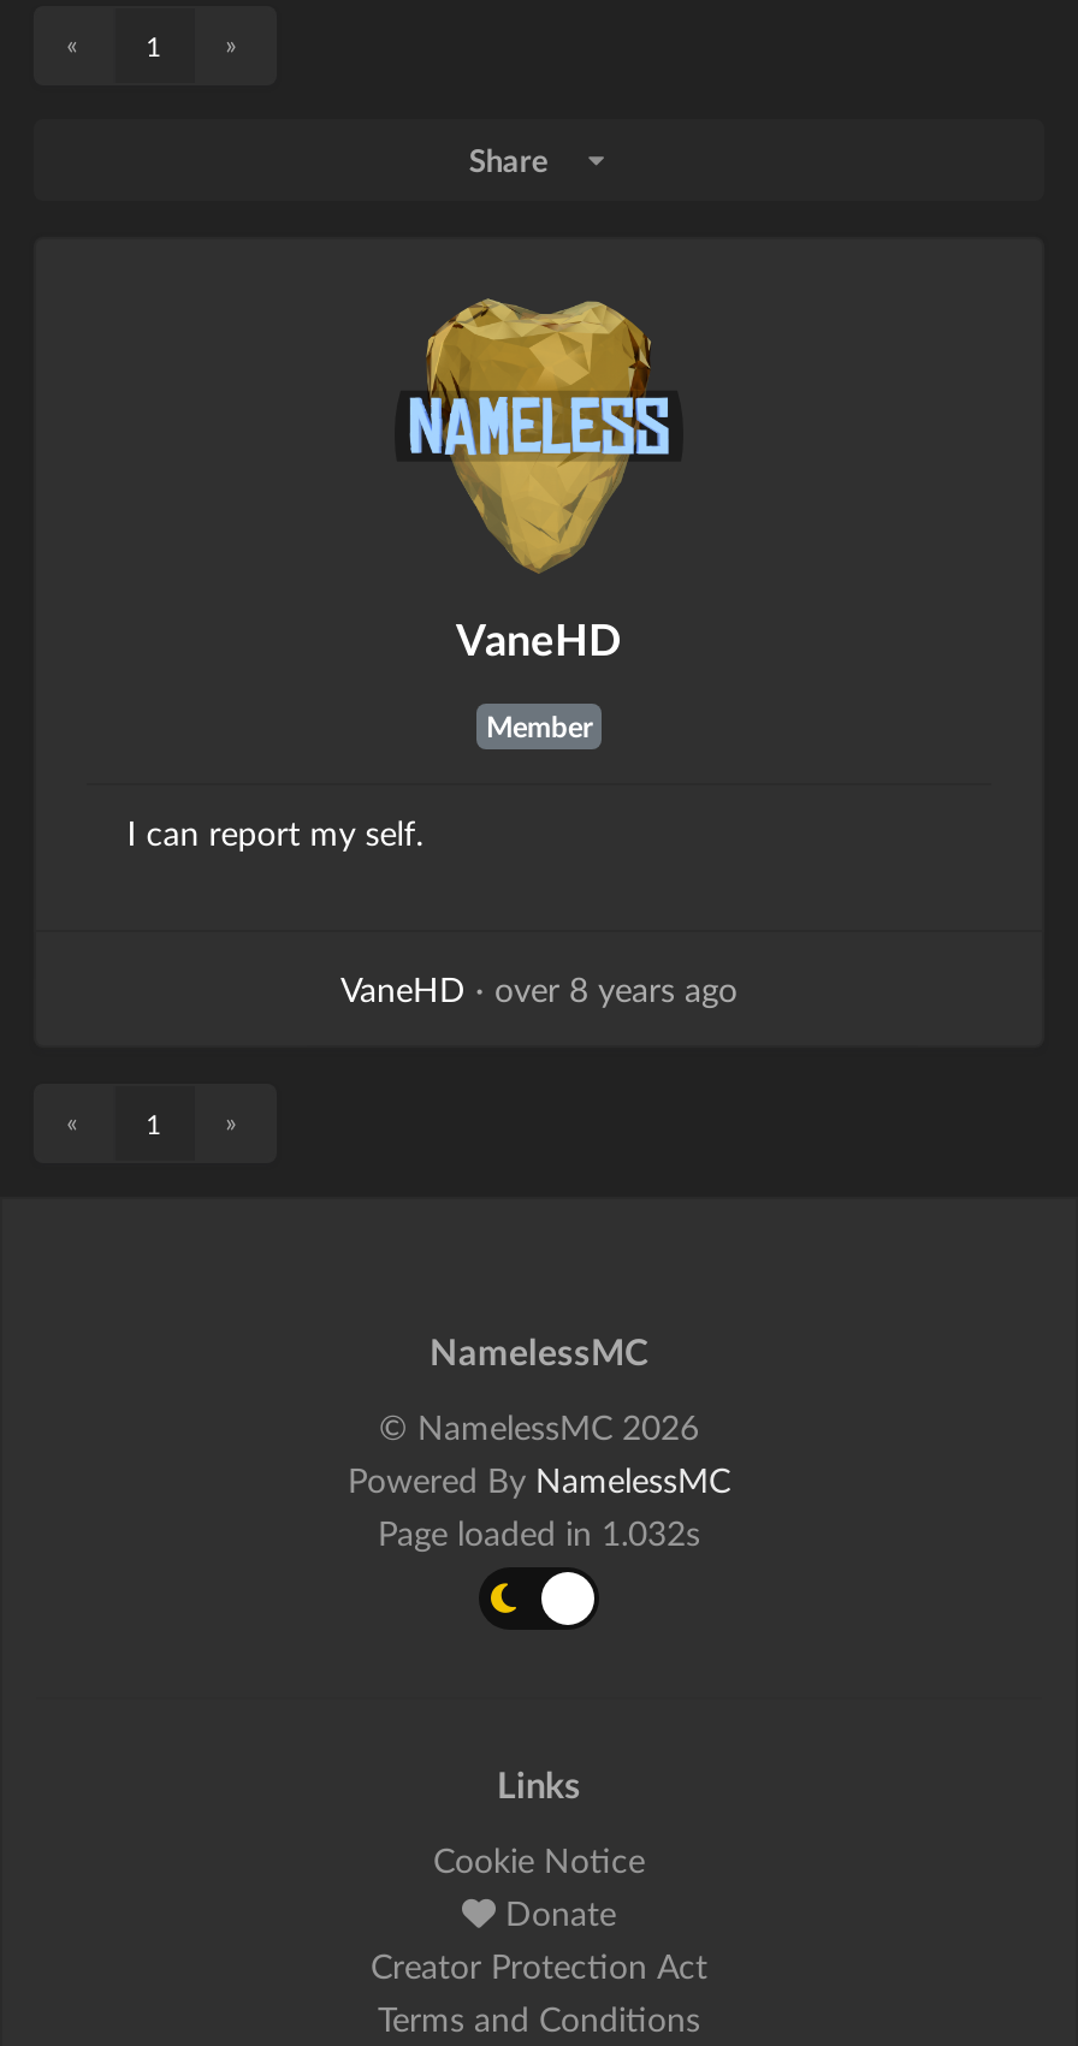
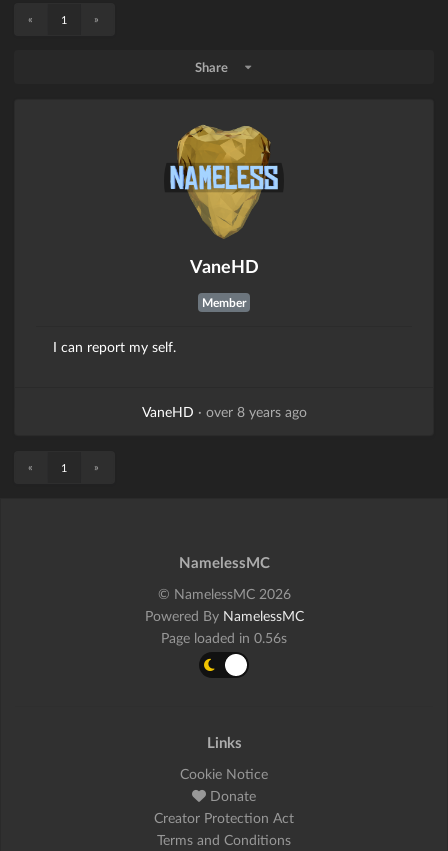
- Page loaded in 1.032s
+ Page loaded in 0.56s
